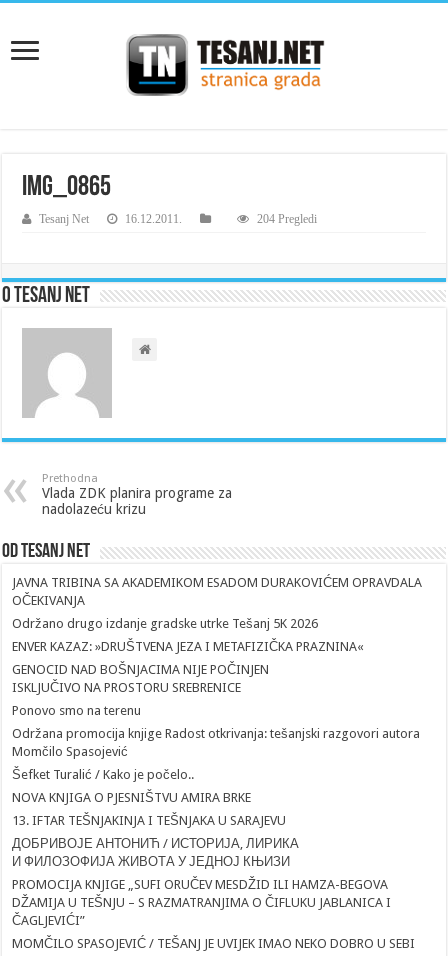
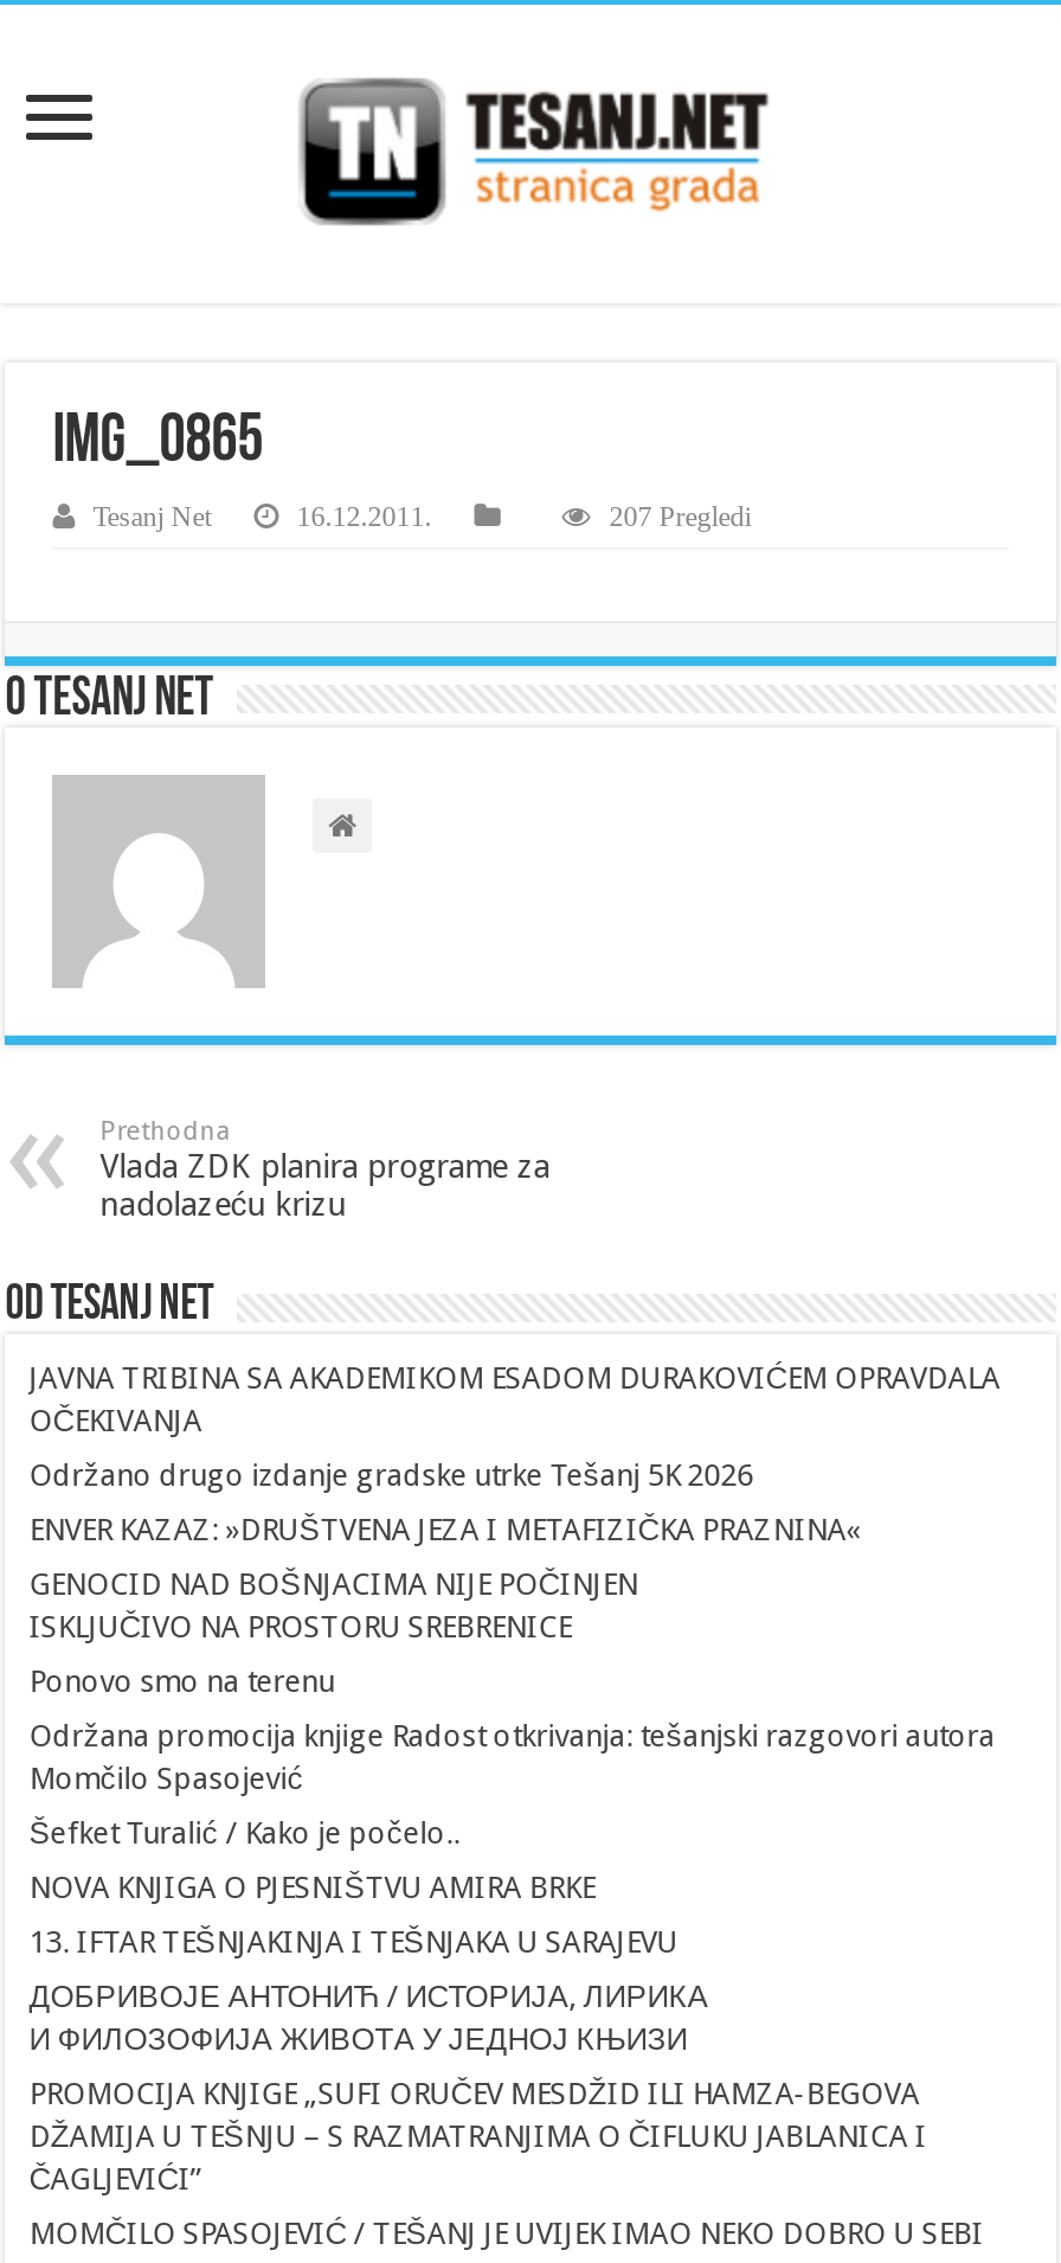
- 204 Pregledi
+ 207 Pregledi
